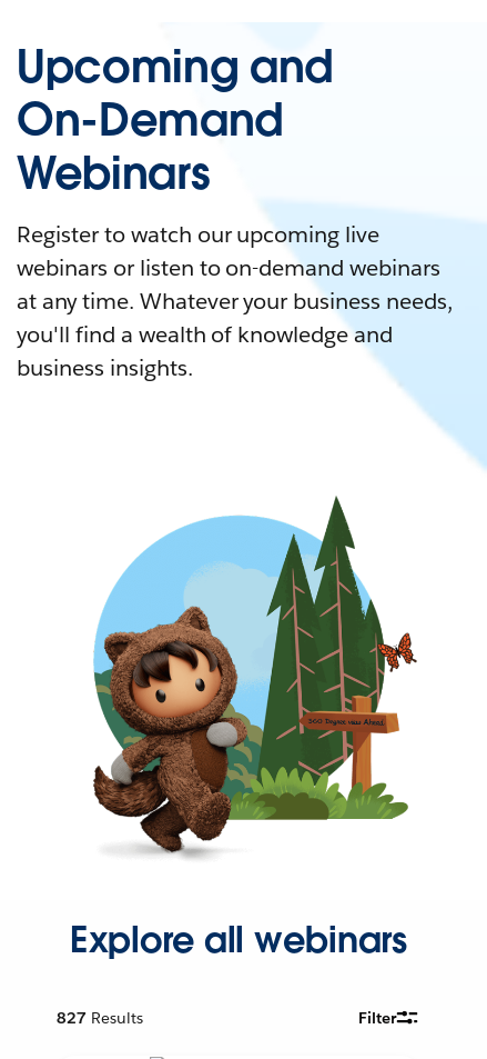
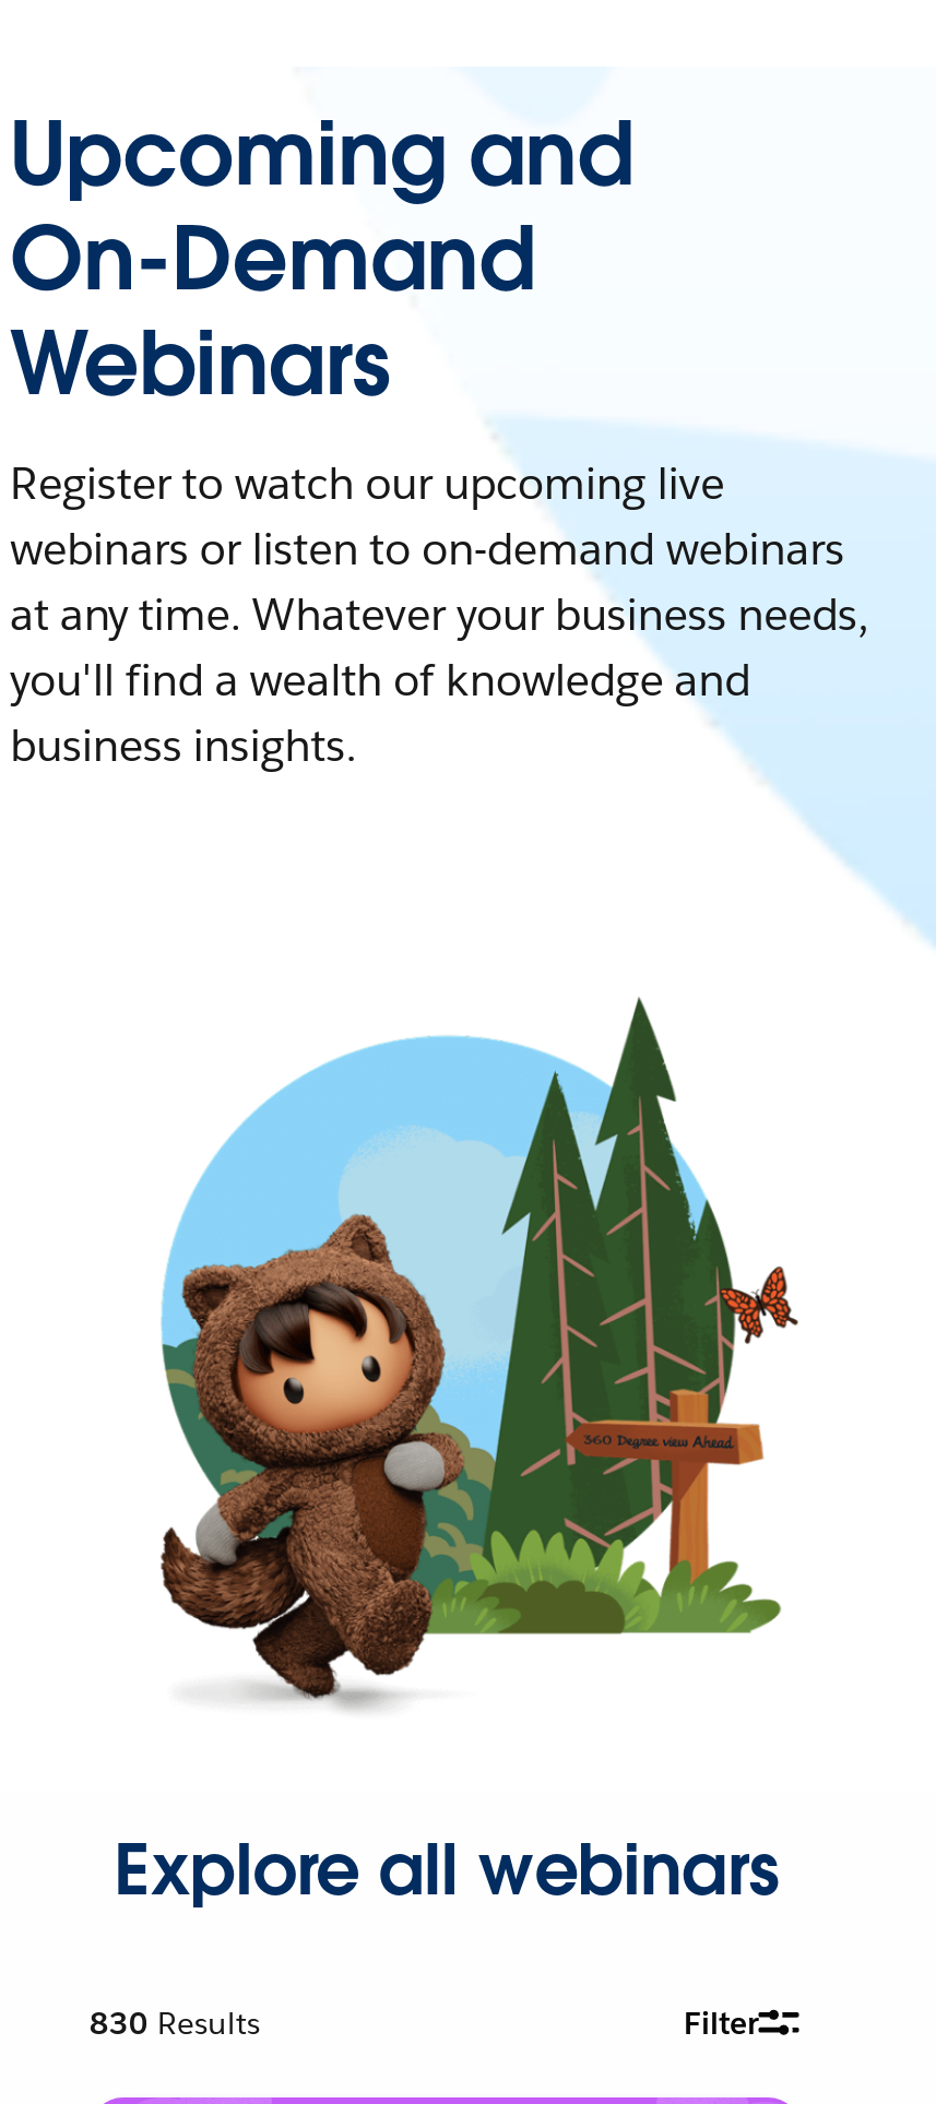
- 827 Results
+ 830 Results
